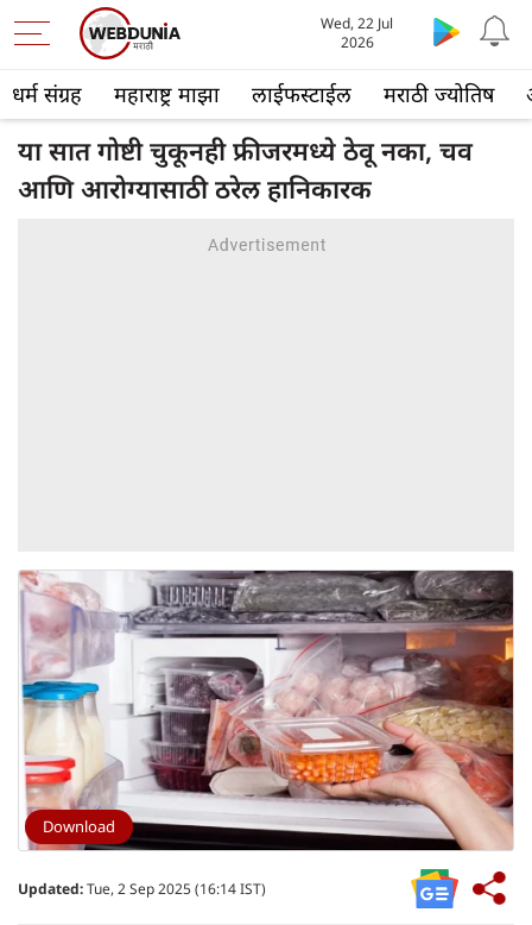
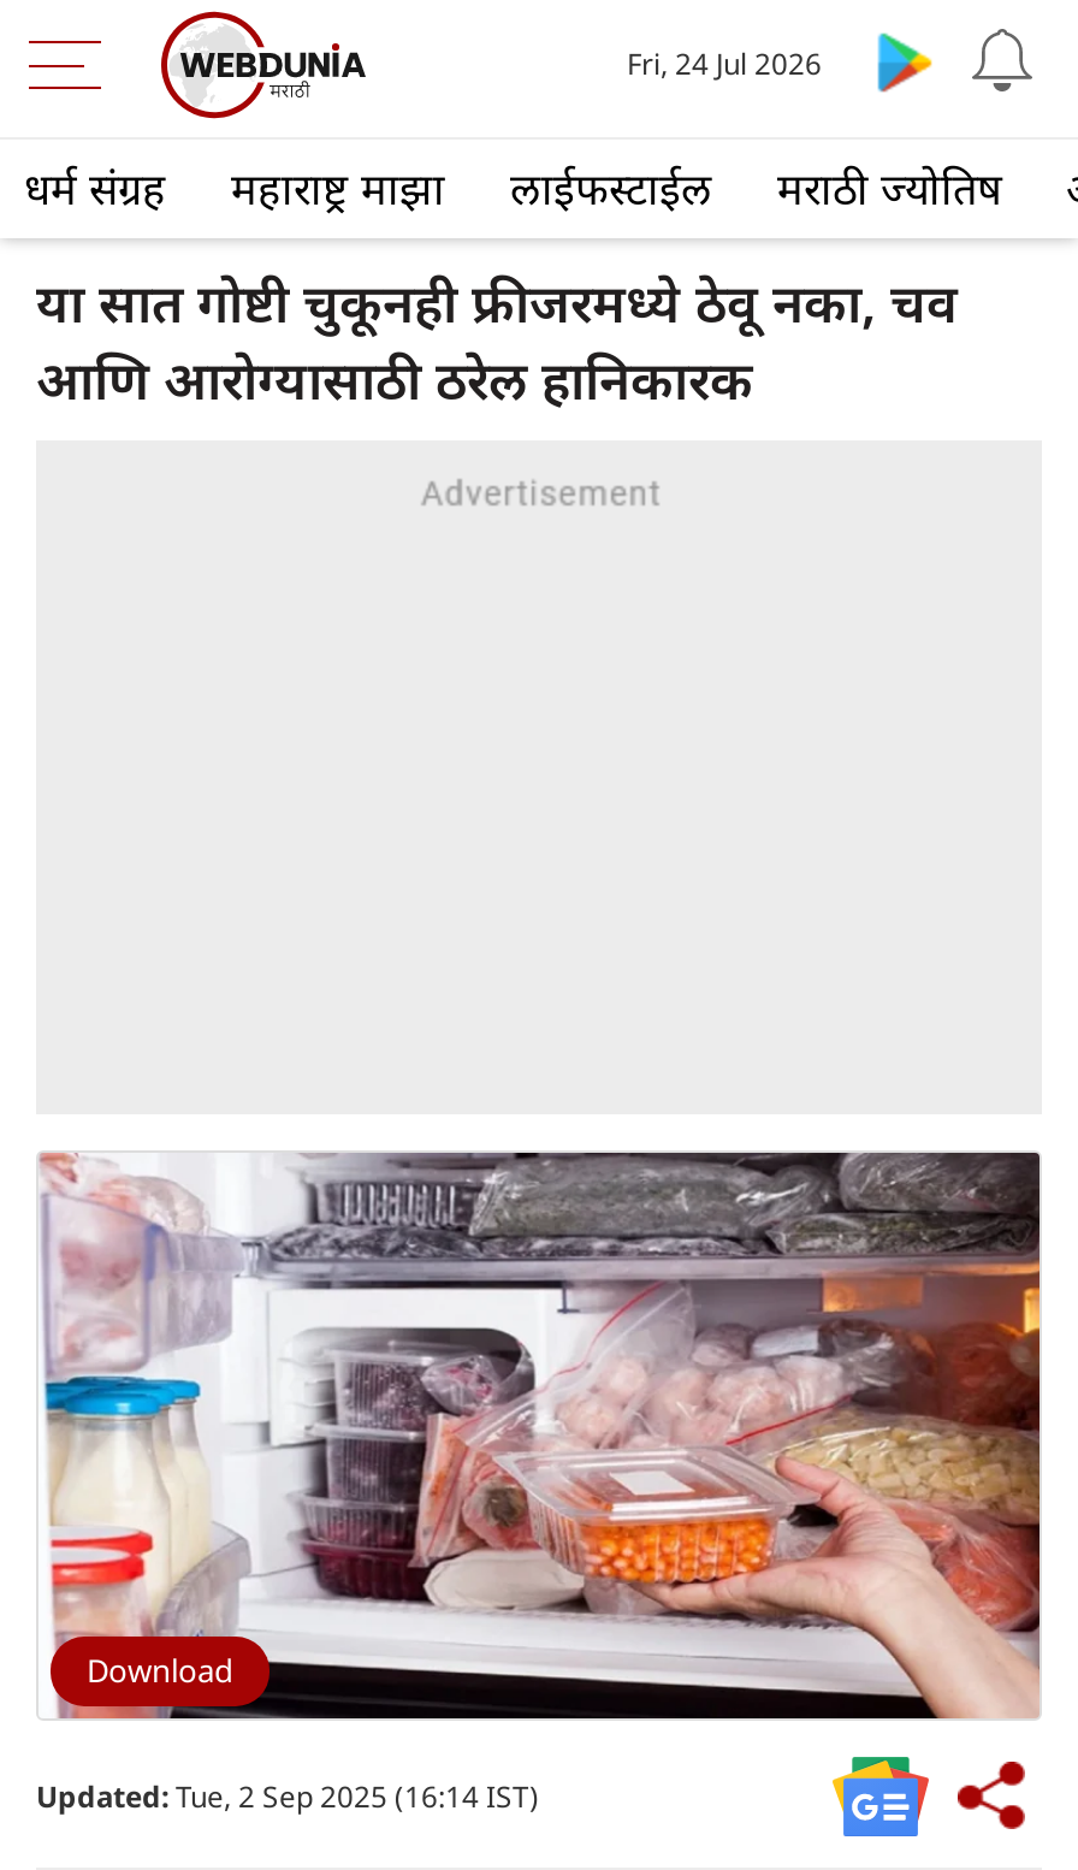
- Wed, 22 Jul
- 2026
+ Fri, 24 Jul 2026
